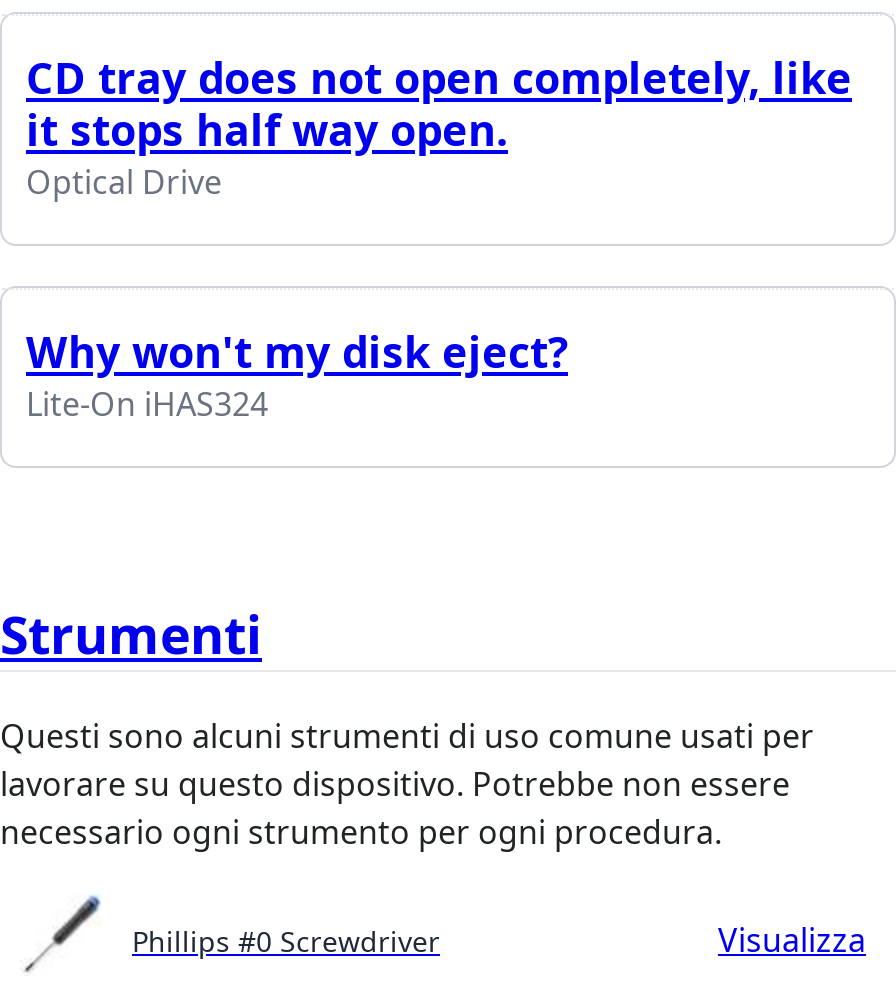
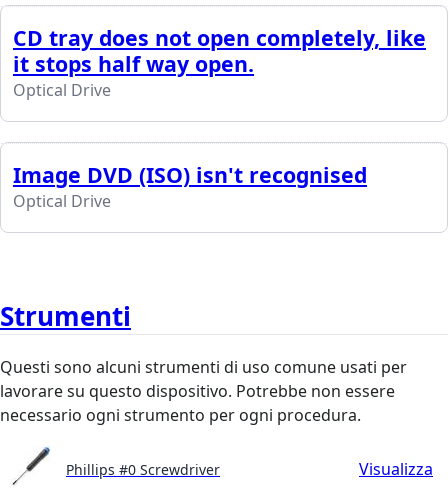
- Why won't my disk eject?
- Lite-On iHAS324
+ Image DVD (ISO) isn't recognised
+ Optical Drive
